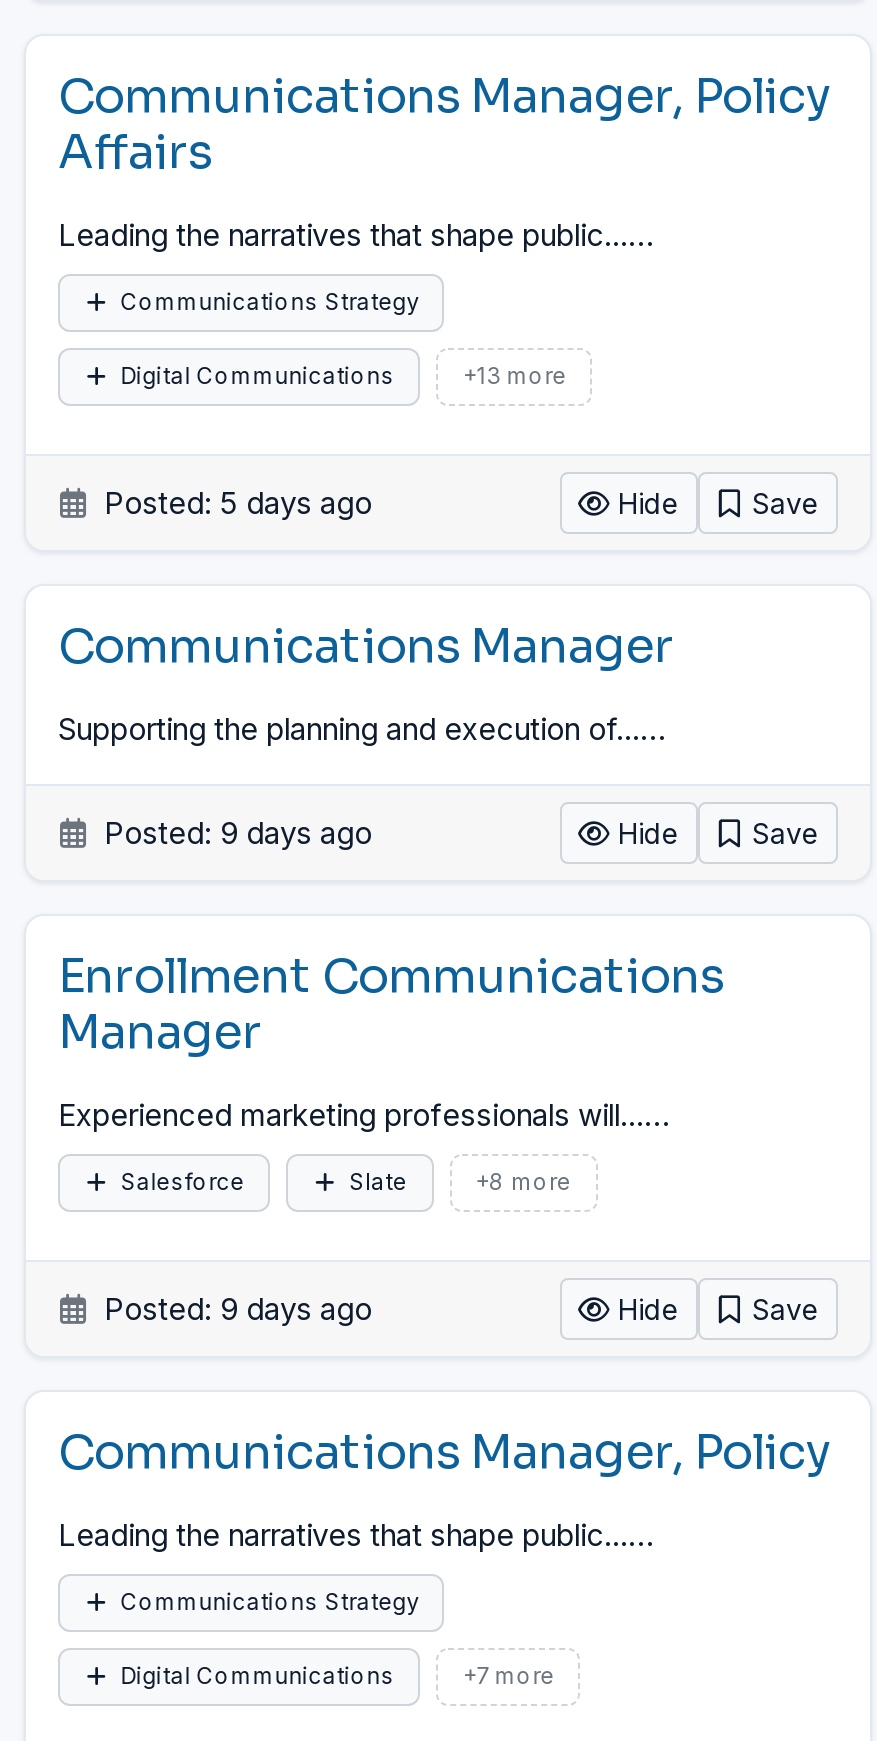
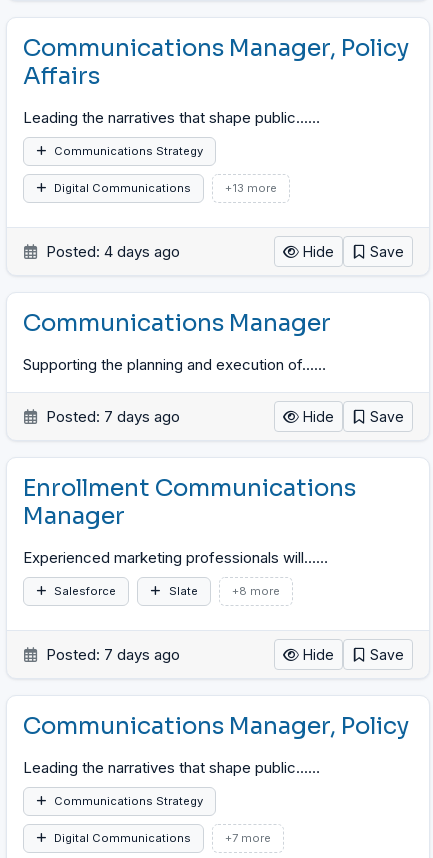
- Posted: 5 days ago
+ Posted: 4 days ago

- Posted: 9 days ago
+ Posted: 7 days ago

- Posted: 9 days ago
+ Posted: 7 days ago
